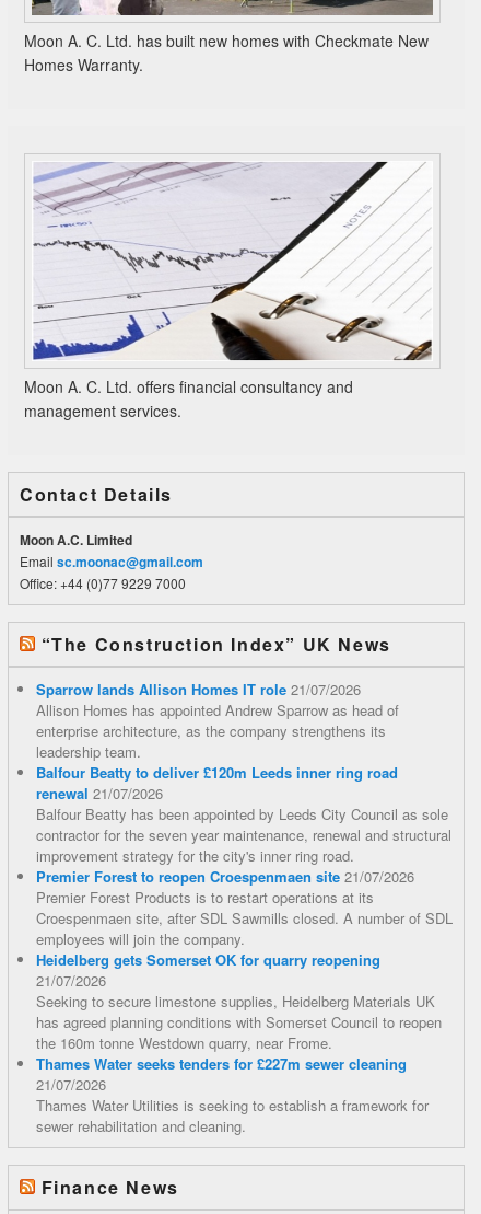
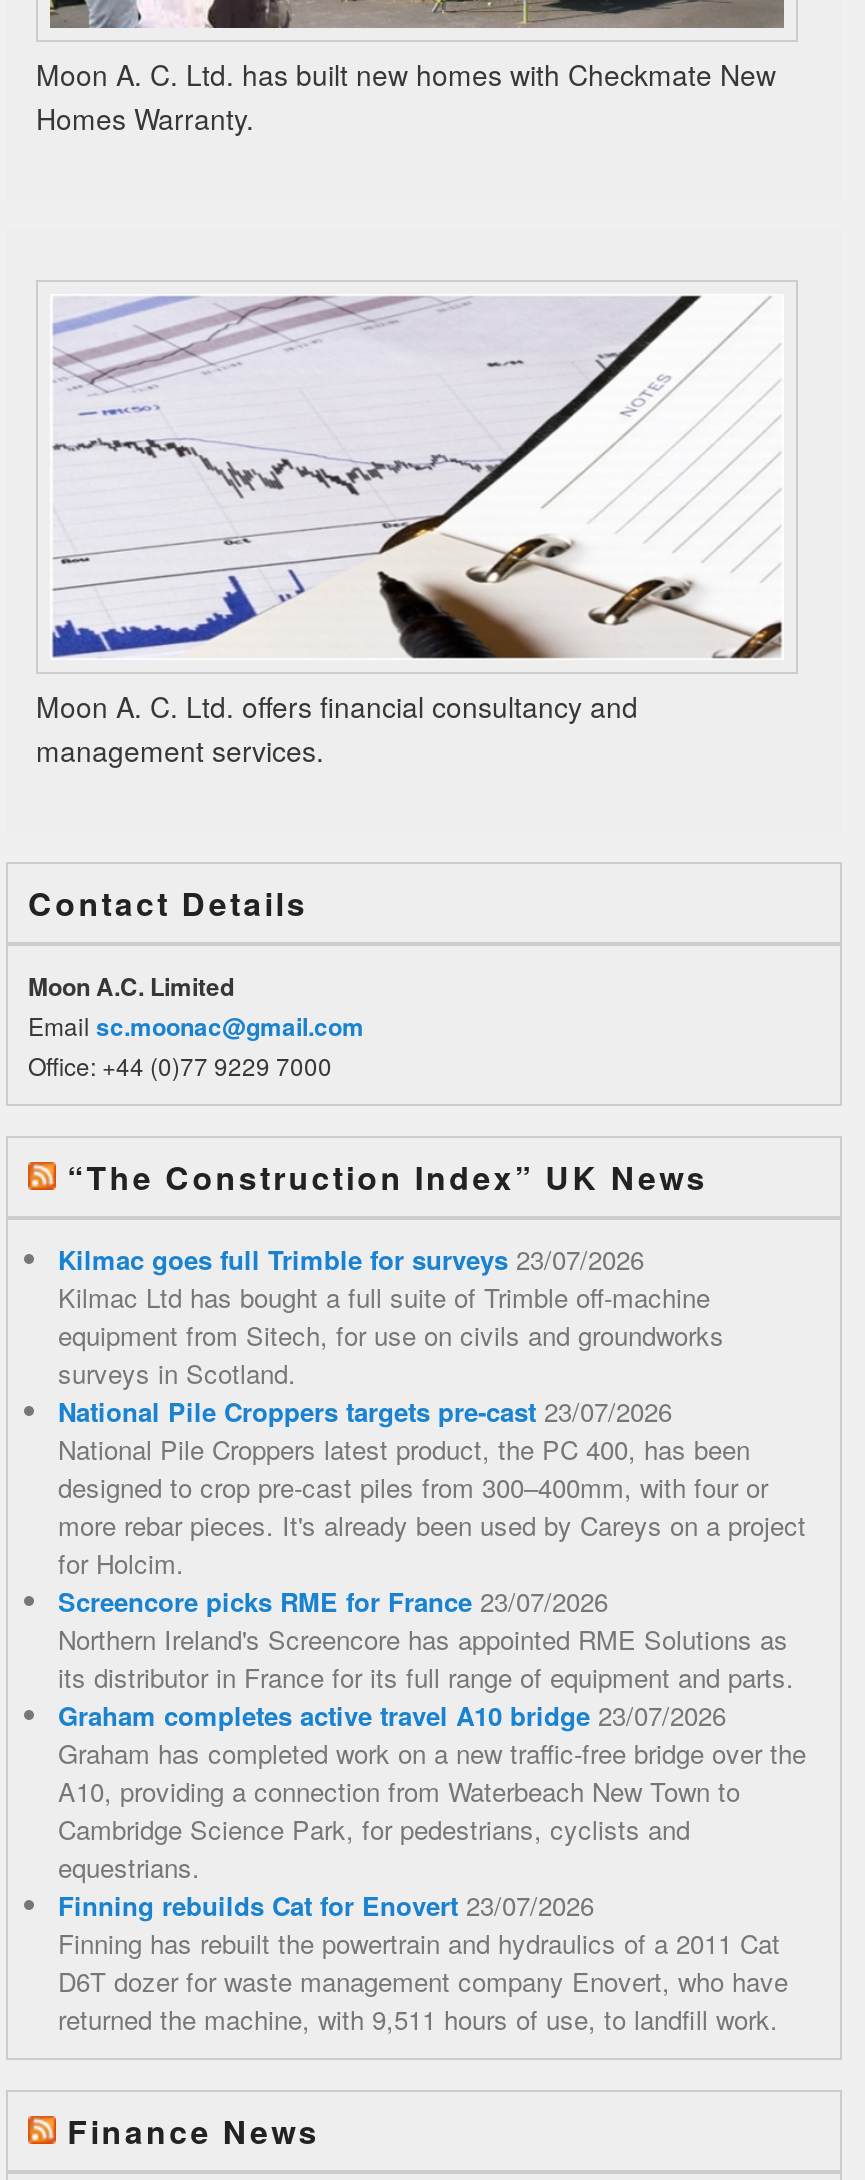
- Sparrow lands Allison Homes IT role 21/07/2026
- Allison Homes has appointed Andrew Sparrow as head of
- enterprise architecture, as the company strengthens its
- leadership team.
- Balfour Beatty to deliver £120m Leeds inner ring road
- renewal 21/07/2026
- Balfour Beatty has been appointed by Leeds City Council as sole
- contractor for the seven year maintenance, renewal and structural
- improvement strategy for the city's inner ring road.
- Premier Forest to reopen Croespenmaen site 21/07/2026
- Premier Forest Products is to restart operations at its
- Croespenmaen site, after SDL Sawmills closed. A number of SDL
- employees will join the company.
- Heidelberg gets Somerset OK for quarry reopening
- 21/07/2026
- Seeking to secure limestone supplies, Heidelberg Materials UK
- has agreed planning conditions with Somerset Council to reopen
- the 160m tonne Westdown quarry, near Frome.
- Thames Water seeks tenders for £227m sewer cleaning
- 21/07/2026
- Thames Water Utilities is seeking to establish a framework for
- sewer rehabilitation and cleaning.
+ Kilmac goes full Trimble for surveys 23/07/2026
+ Kilmac Ltd has bought a full suite of Trimble off-machine
+ equipment from Sitech, for use on civils and groundworks
+ surveys in Scotland.
+ National Pile Croppers targets pre-cast 23/07/2026
+ National Pile Croppers latest product, the PC 400, has been
+ designed to crop pre-cast piles from 300–400mm, with four or
+ more rebar pieces. It's already been used by Careys on a project
+ for Holcim.
+ Screencore picks RME for France 23/07/2026
+ Northern Ireland's Screencore has appointed RME Solutions as
+ its distributor in France for its full range of equipment and parts.
+ Graham completes active travel A10 bridge 23/07/2026
+ Graham has completed work on a new traffic-free bridge over the
+ A10, providing a connection from Waterbeach New Town to
+ Cambridge Science Park, for pedestrians, cyclists and
+ equestrians.
+ Finning rebuilds Cat for Enovert 23/07/2026
+ Finning has rebuilt the powertrain and hydraulics of a 2011 Cat
+ D6T dozer for waste management company Enovert, who have
+ returned the machine, with 9,511 hours of use, to landfill work.
